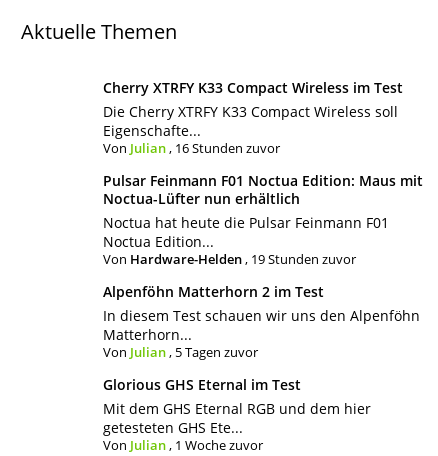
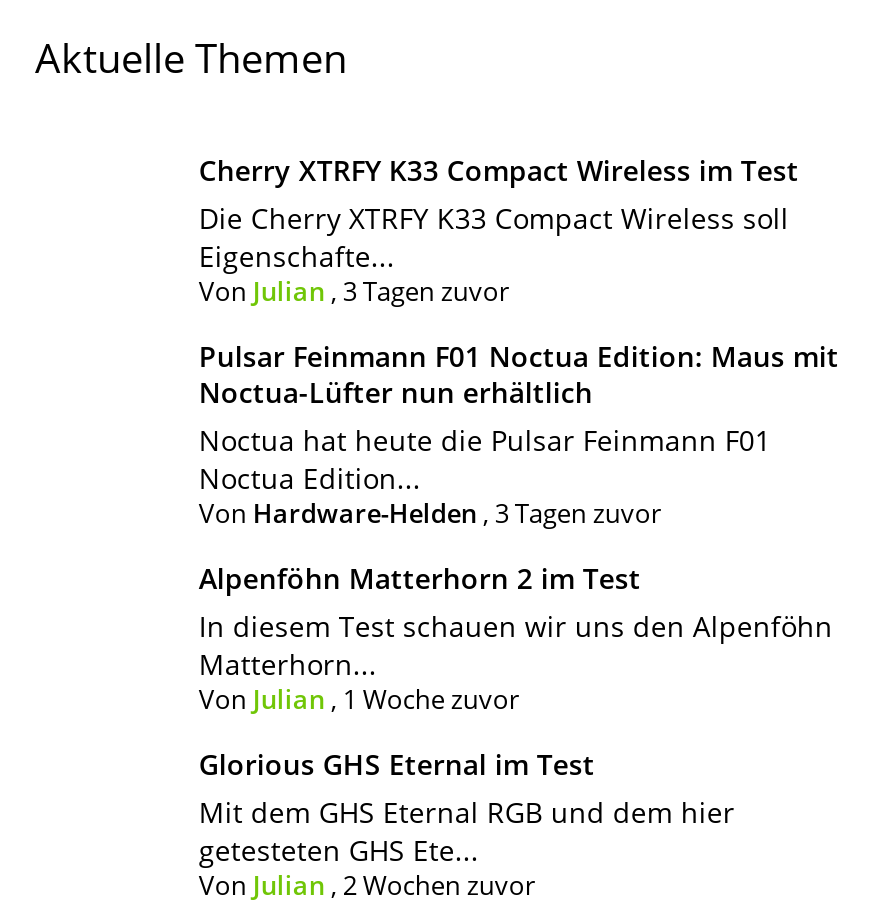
- Von Julian, 16 Stunden zuvor
+ Von Julian, 3 Tagen zuvor

- Von Hardware-Helden, 19 Stunden zuvor
+ Von Hardware-Helden, 3 Tagen zuvor

- Von Julian, 5 Tagen zuvor

moved up: Von Julian, 1 Woche zuvor

+ Von Julian, 2 Wochen zuvor
